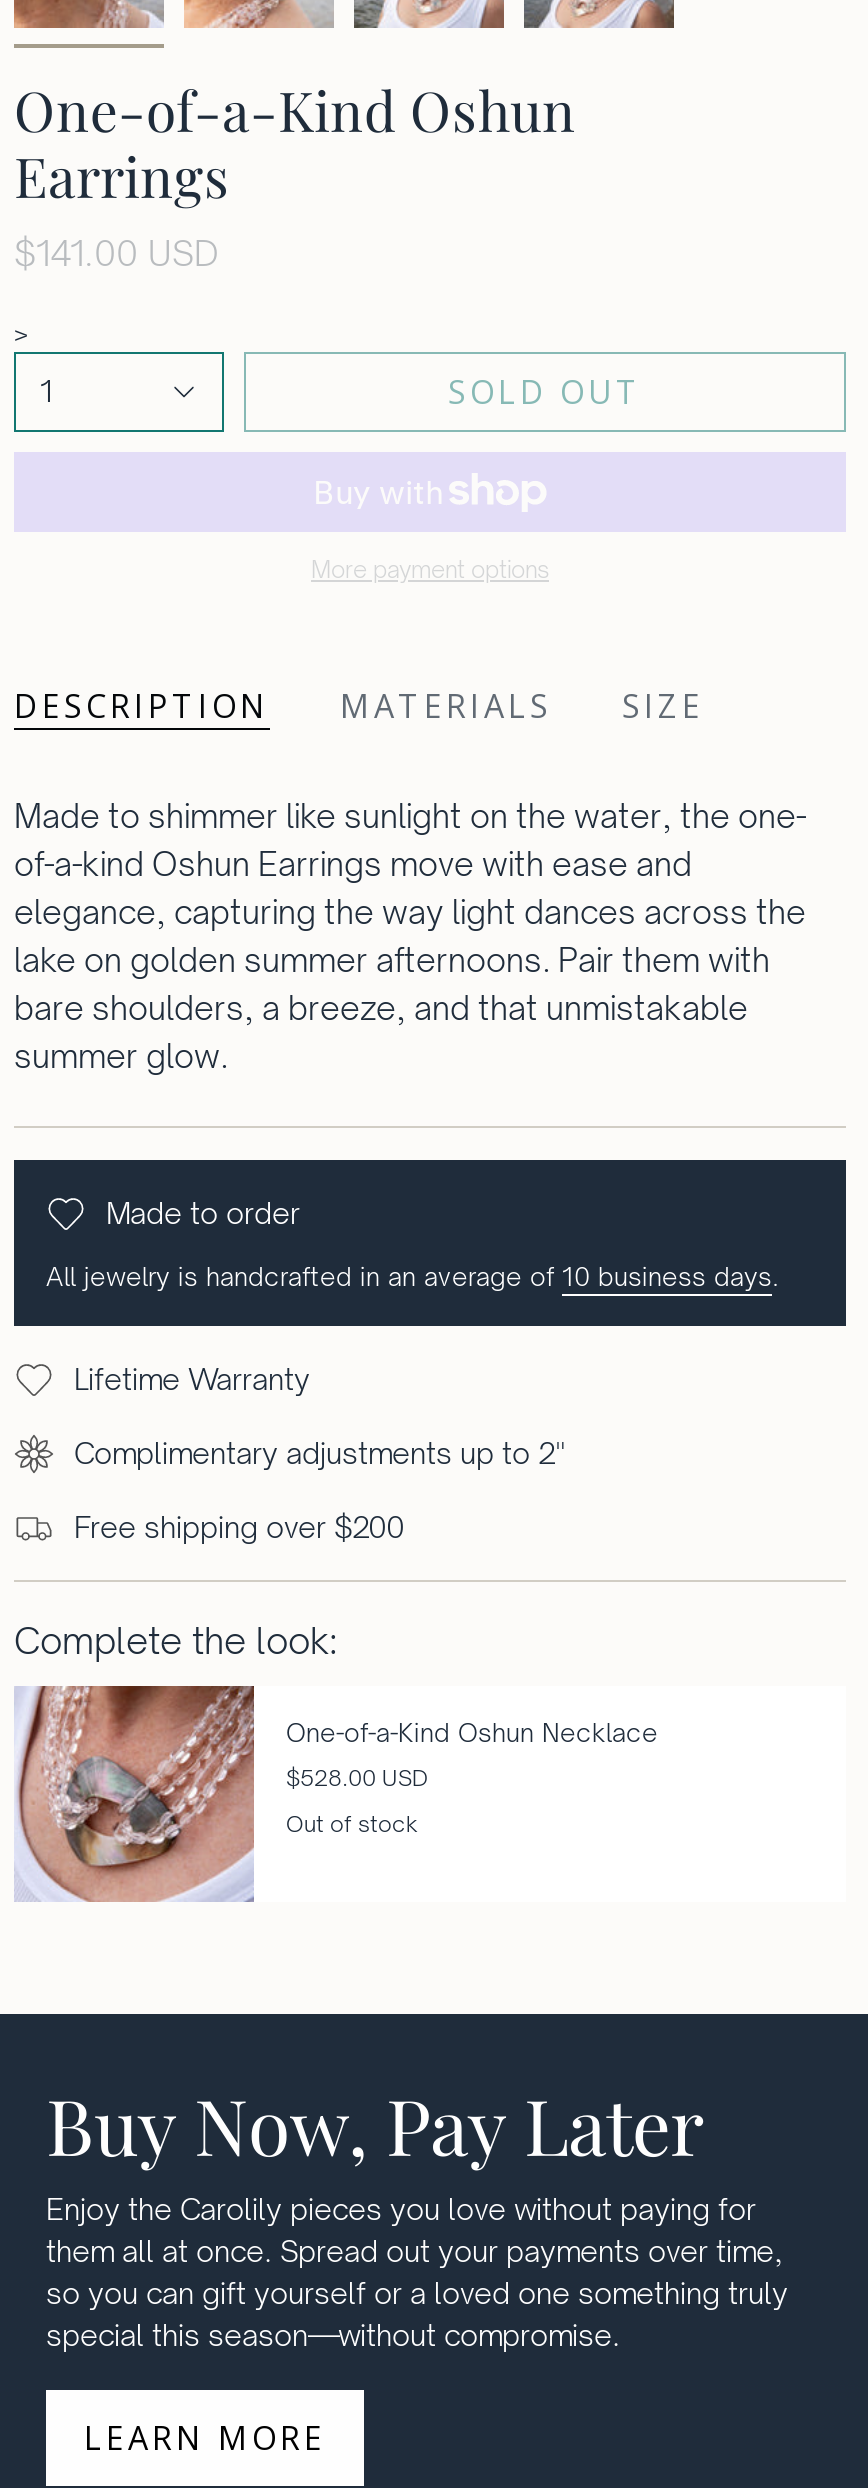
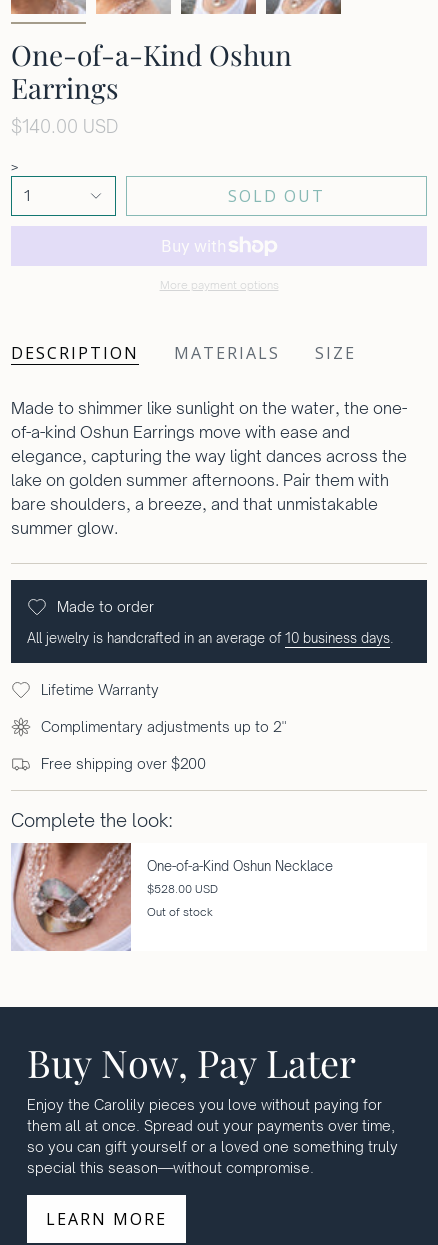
- $141.00 USD
+ $140.00 USD
